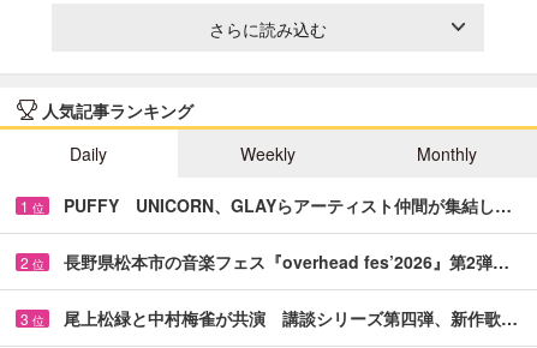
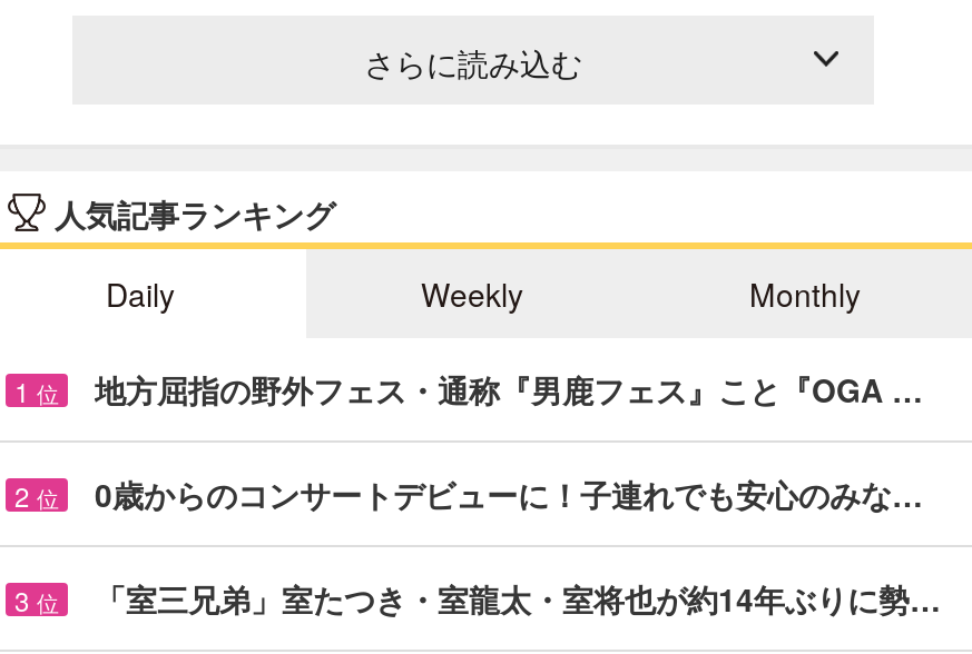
- PUFFY UNICORN、GLAYらアーティスト仲間が集結し…
+ 地方屈指の野外フェス・通称『男鹿フェス』こと『OGA …

- 長野県松本市の音楽フェス『overhead fes’2026』第2弾…
+ 0歳からのコンサートデビューに！子連れでも安心のみな…

- 尾上松緑と中村梅雀が共演 講談シリーズ第四弾、新作歌…
+ 「室三兄弟」室たつき・室龍太・室将也が約14年ぶりに勢…
